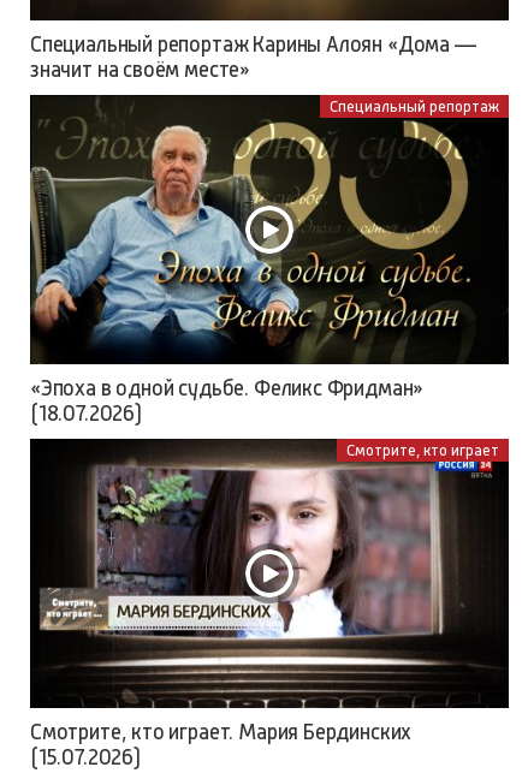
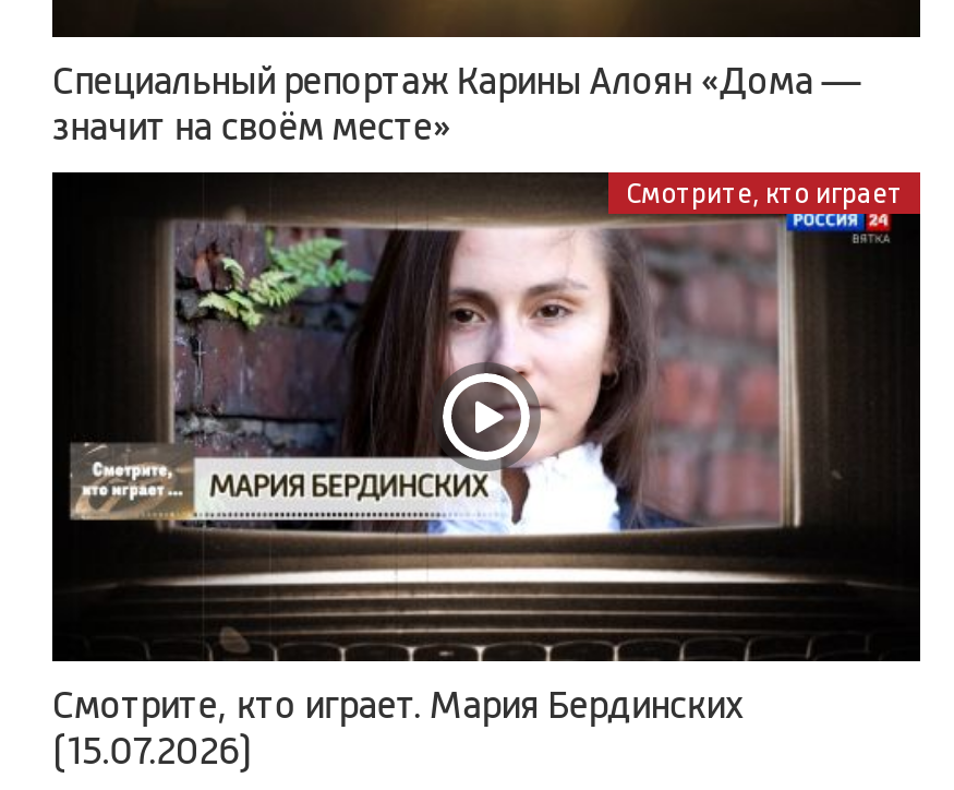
- [image]
- Специальный репортаж

- «Эпоха в одной судьбе. Феликс Фридман»
- (18.07.2026)
